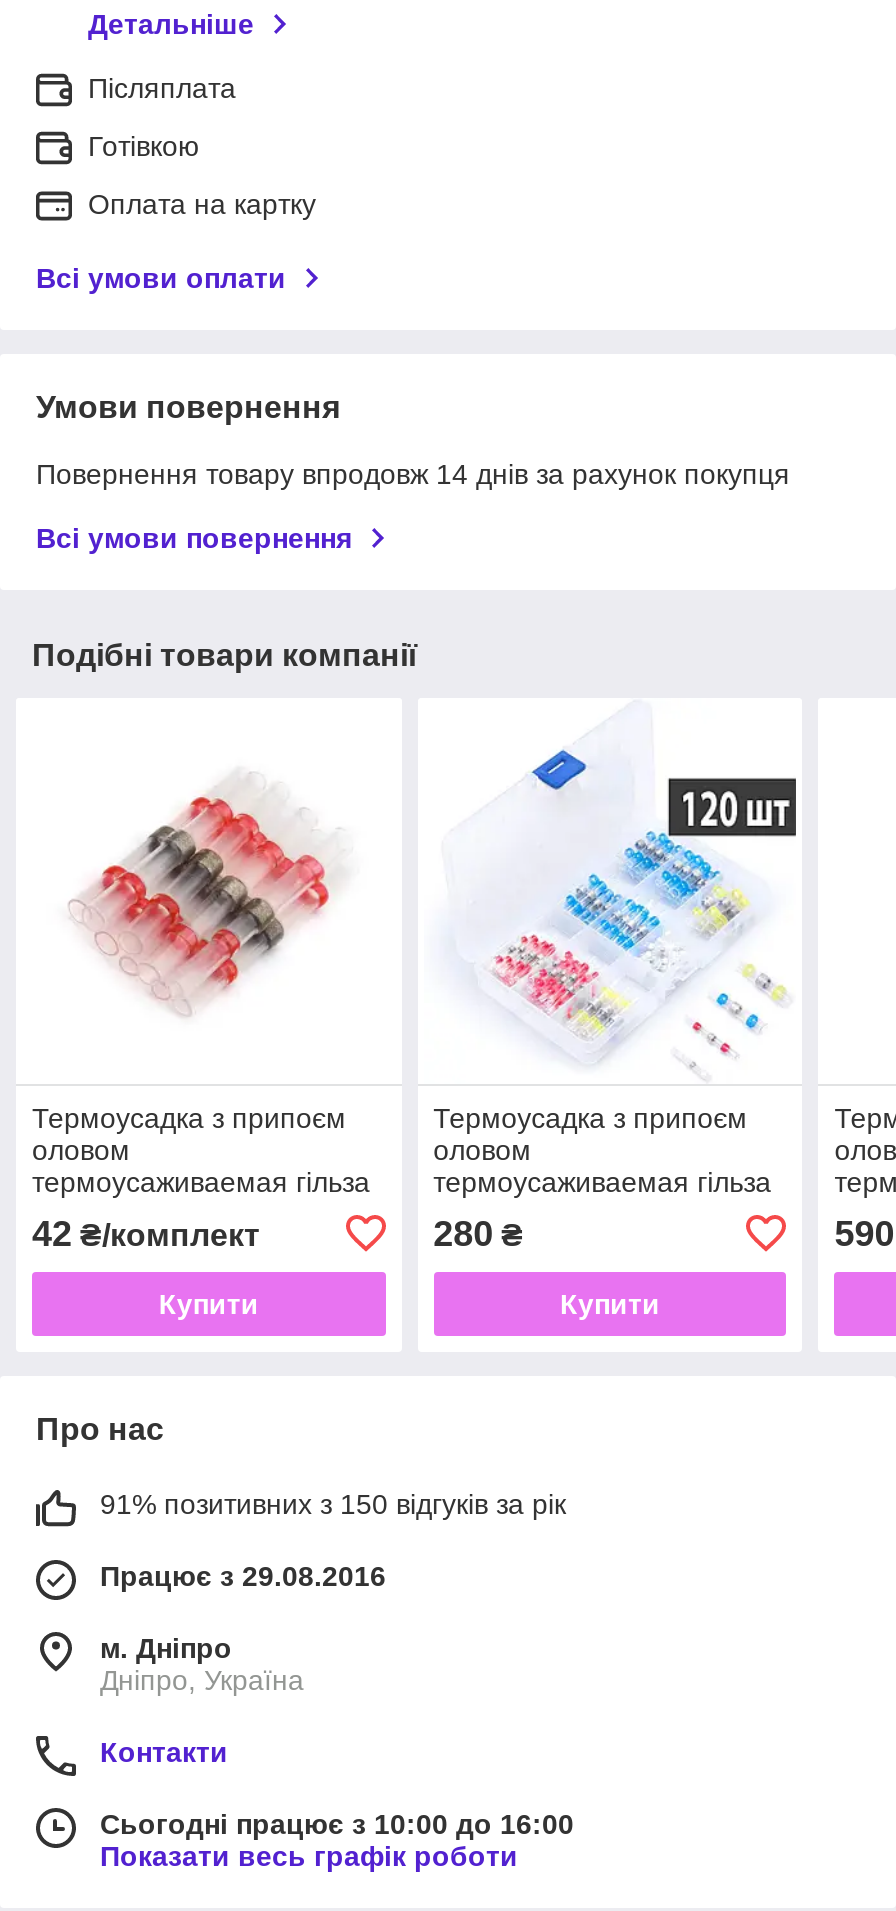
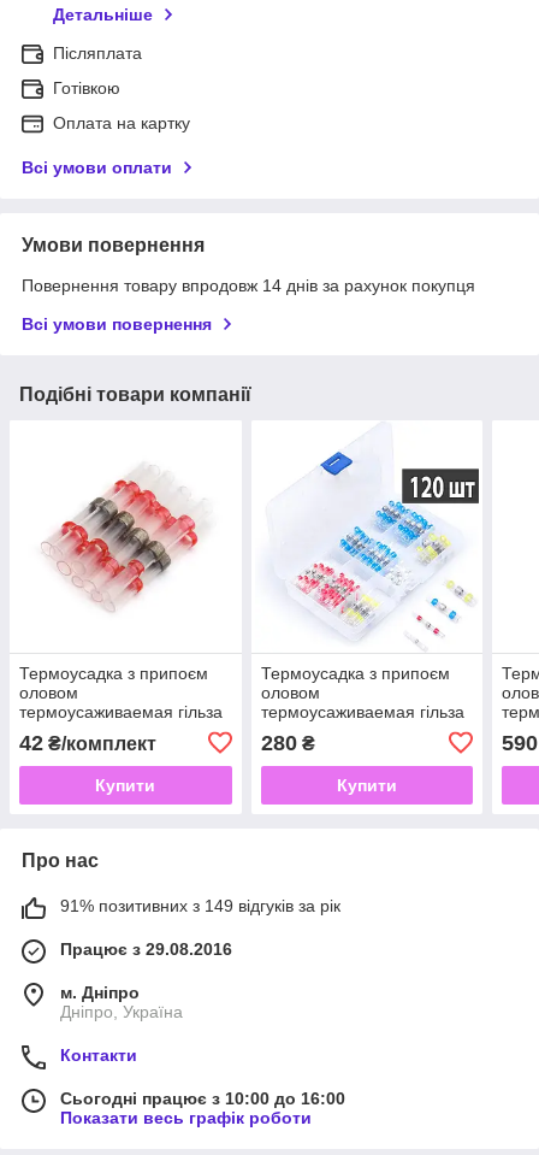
- 91% позитивних з 150 відгуків за рік
+ 91% позитивних з 149 відгуків за рік
